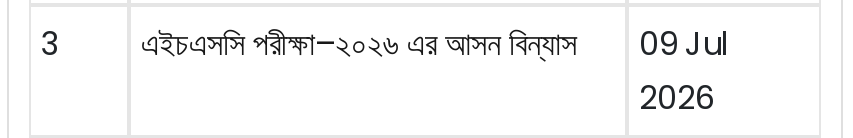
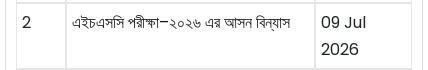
- 3 এইচএসসি পরীক্ষা–২০২৬ এর আসন বিন্যাস 09 Jul
+ 2 এইচএসসি পরীক্ষা–২০২৬ এর আসন বিন্যাস 09 Jul
